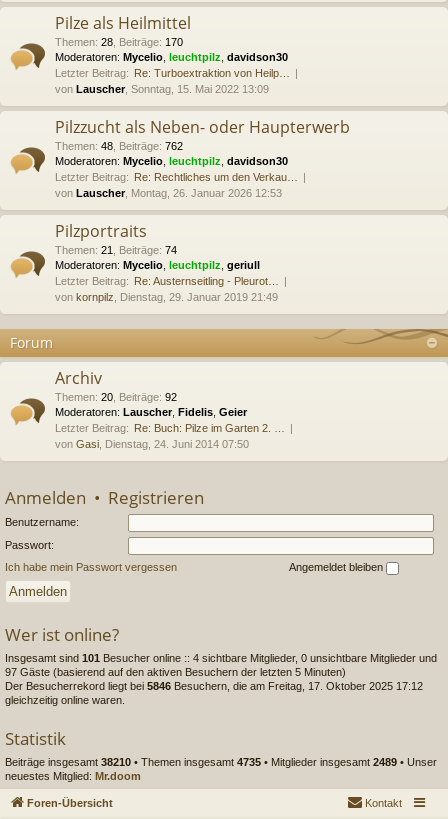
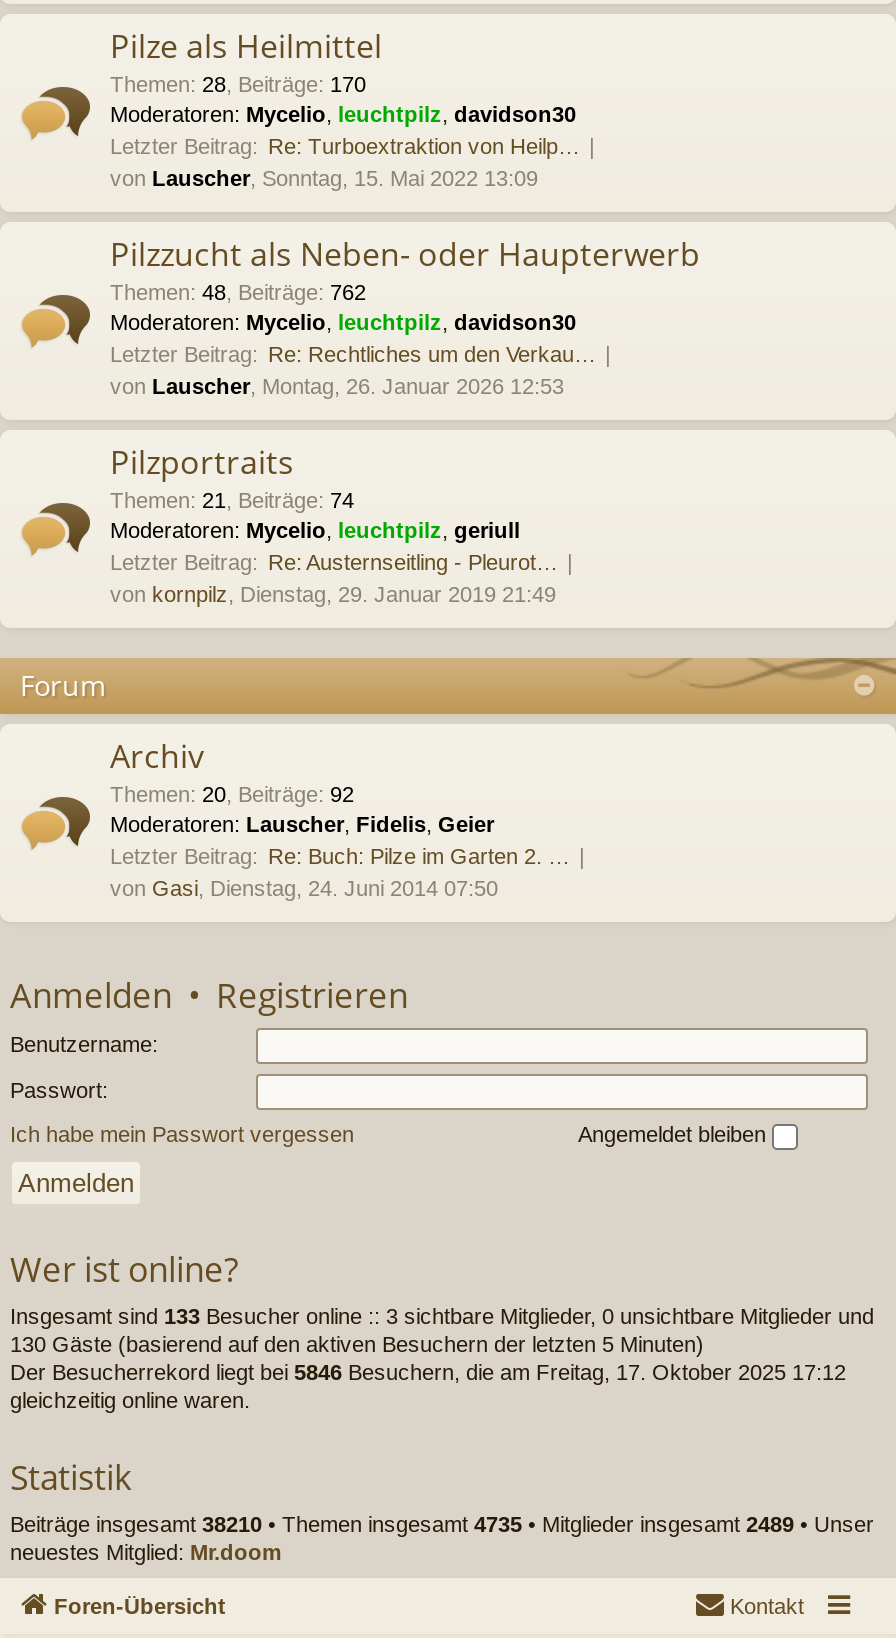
- Insgesamt sind 101 Besucher online :: 4 sichtbare Mitglieder, 0 unsichtbare Mitglieder und
+ Insgesamt sind 133 Besucher online :: 3 sichtbare Mitglieder, 0 unsichtbare Mitglieder und

- 97 Gäste (basierend auf den aktiven Besuchern der letzten 5 Minuten)
+ 130 Gäste (basierend auf den aktiven Besuchern der letzten 5 Minuten)
